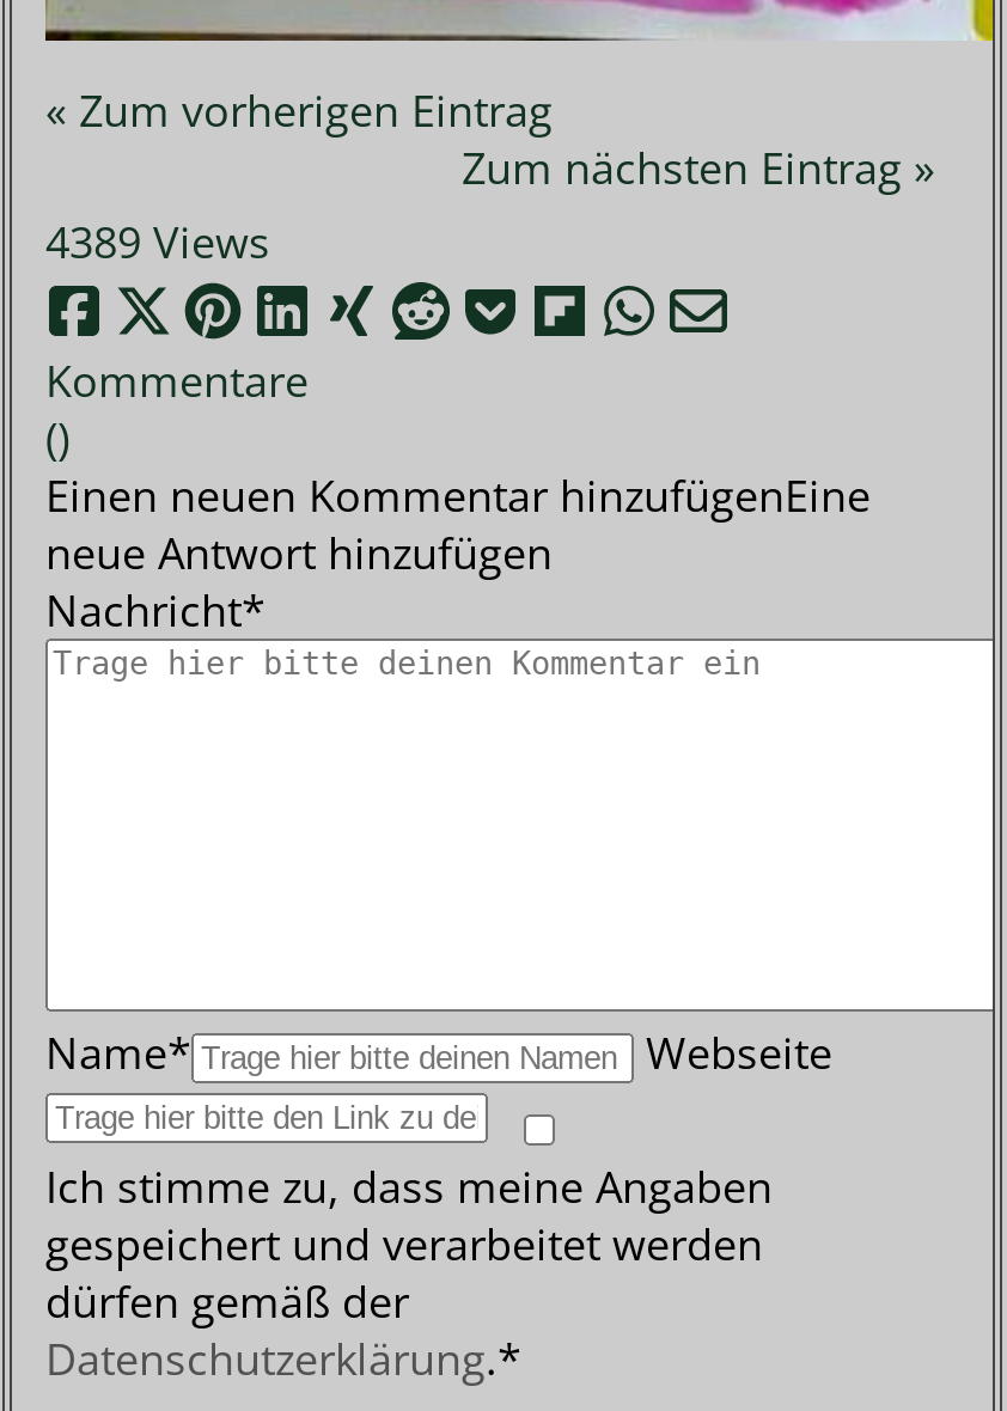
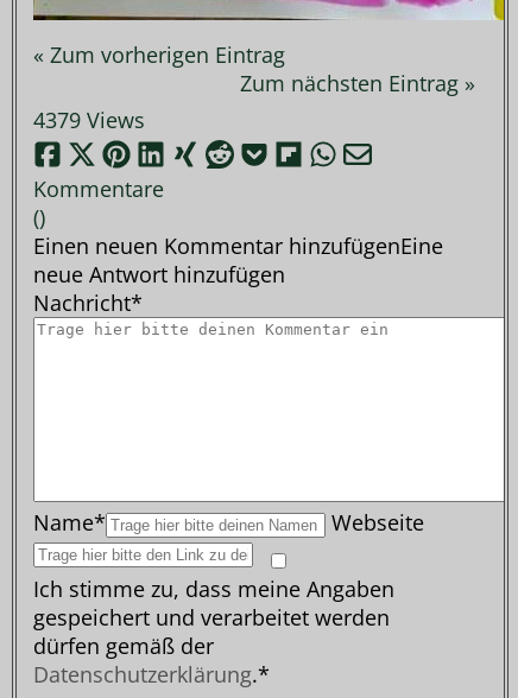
- 4389 Views
+ 4379 Views
